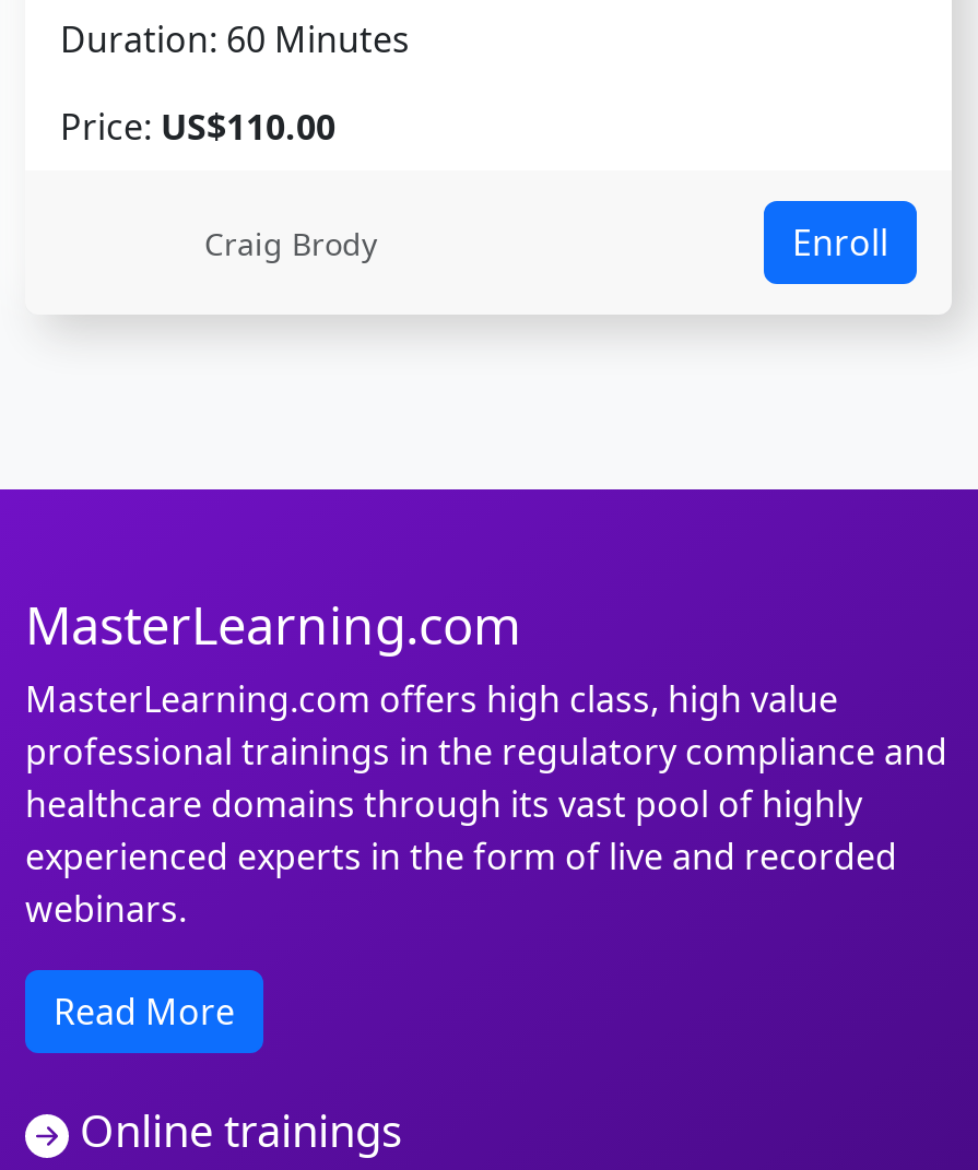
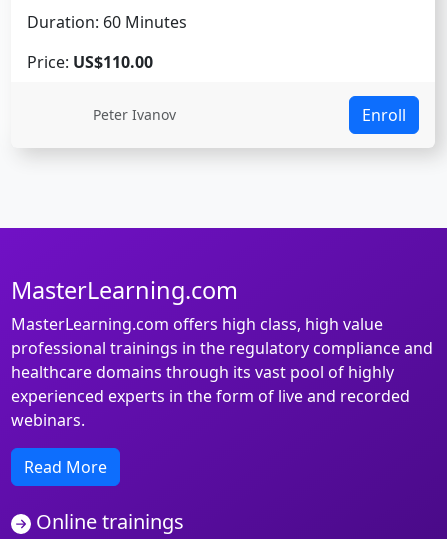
- Craig Brody
+ Peter Ivanov
